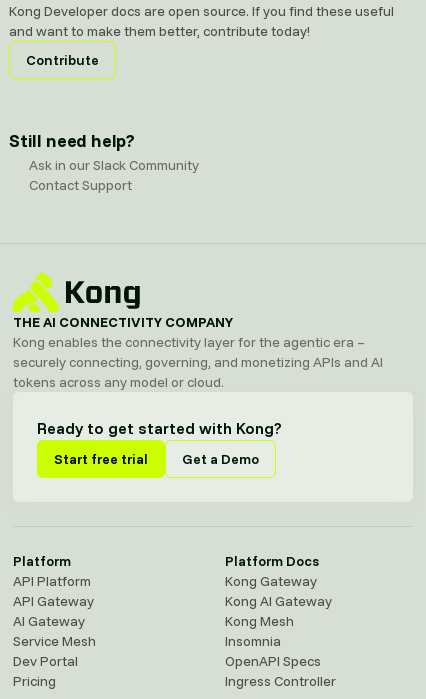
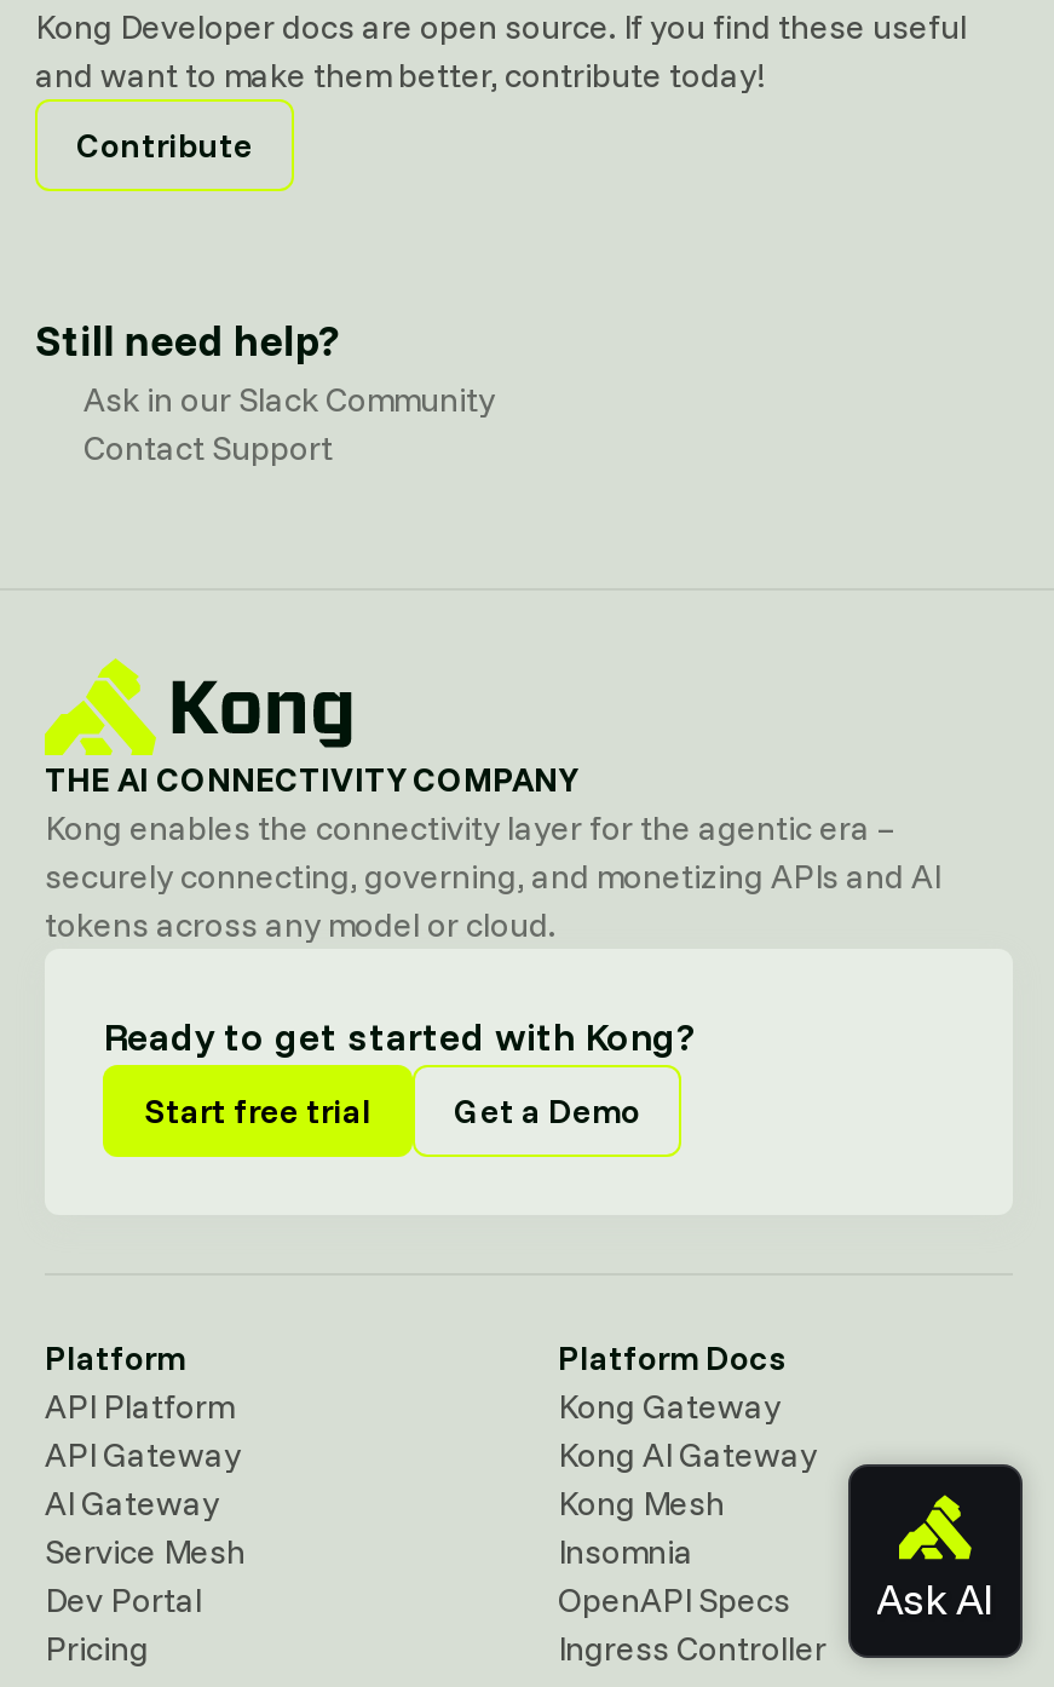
+ [image]
